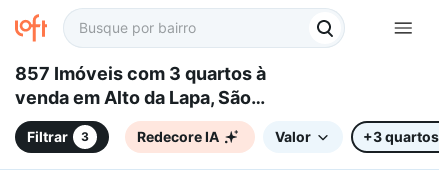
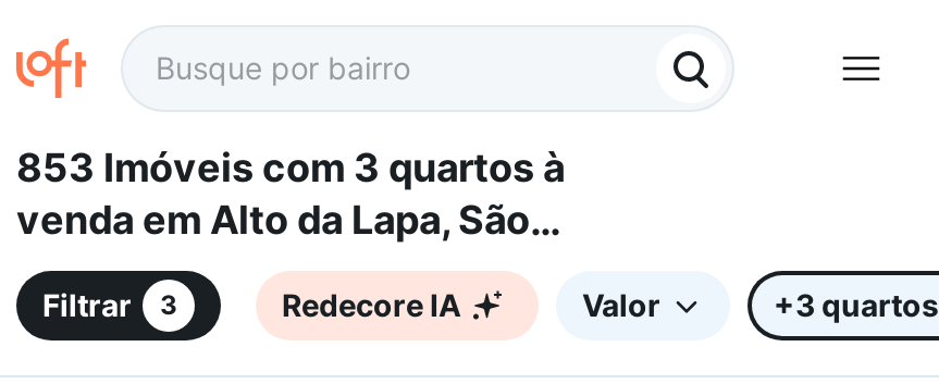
- 857 Imóveis com 3 quartos à
+ 853 Imóveis com 3 quartos à
